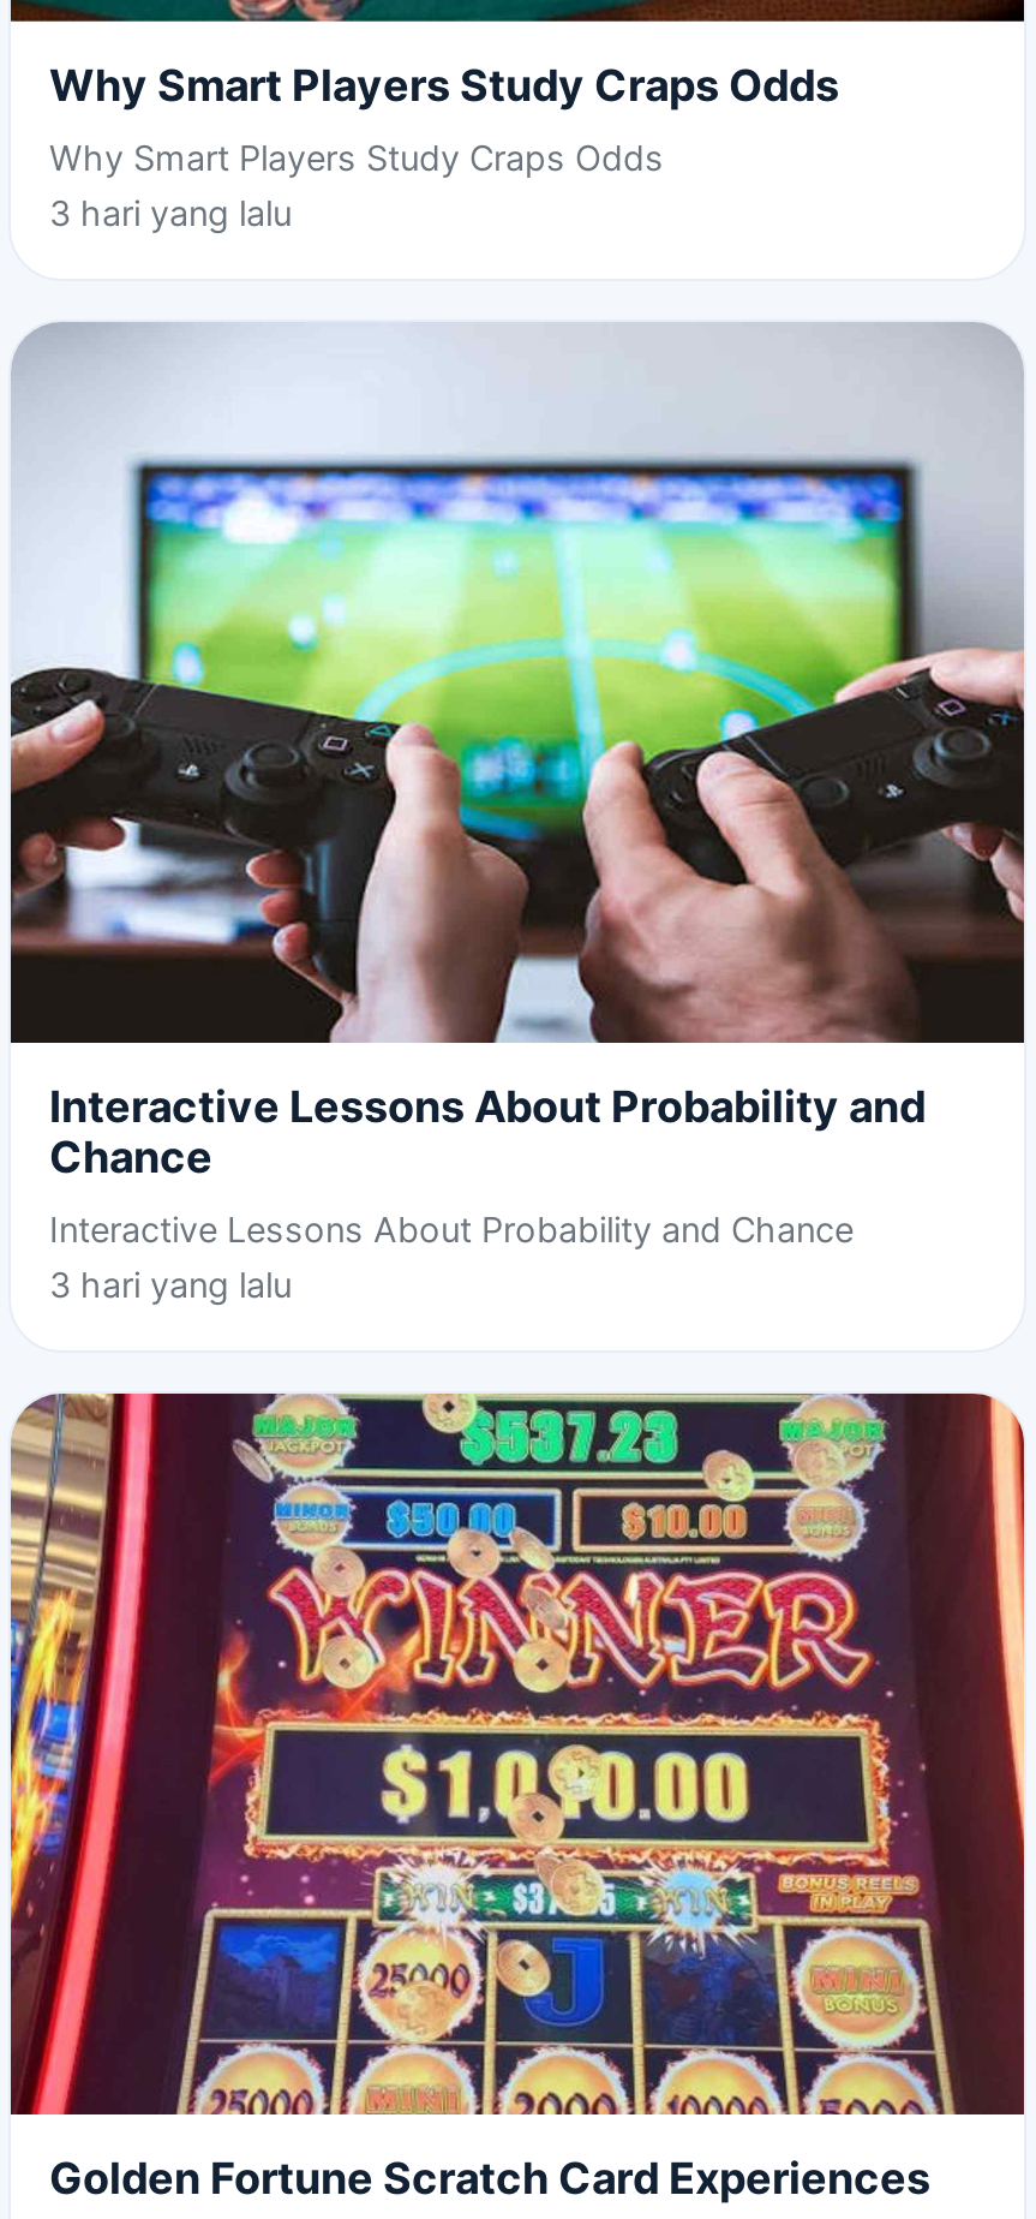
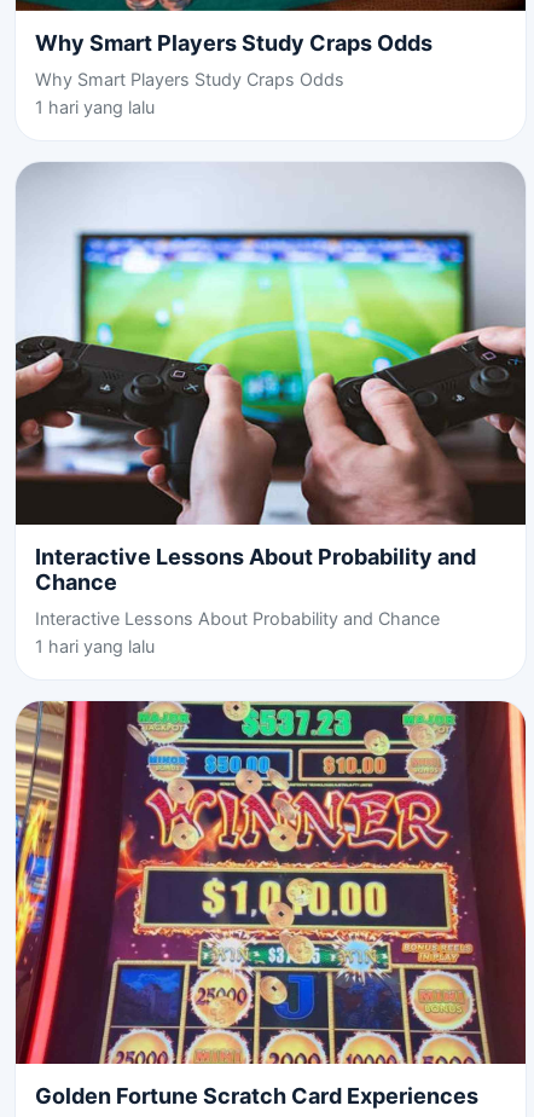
- 3 hari yang lalu
+ 1 hari yang lalu

- 3 hari yang lalu
+ 1 hari yang lalu
